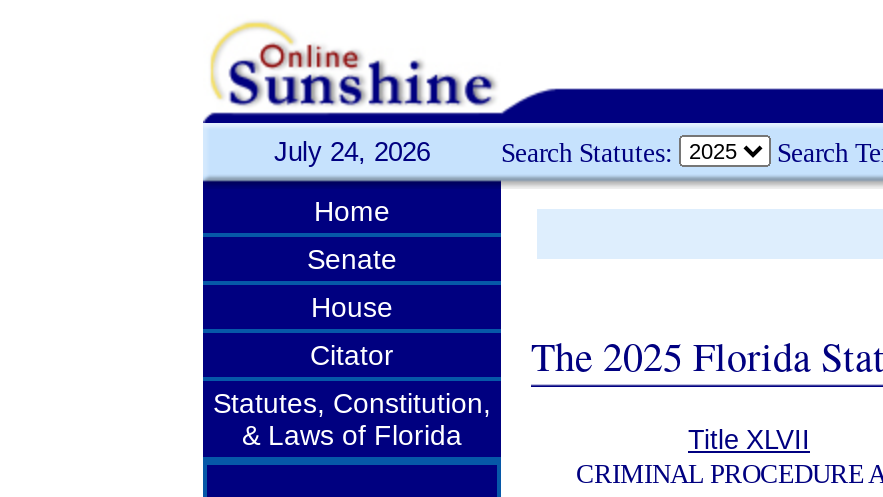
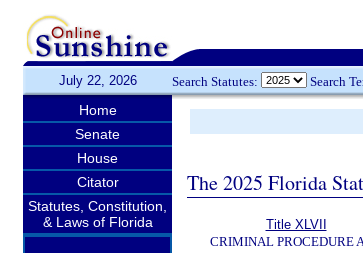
- July 24, 2026
+ July 22, 2026
